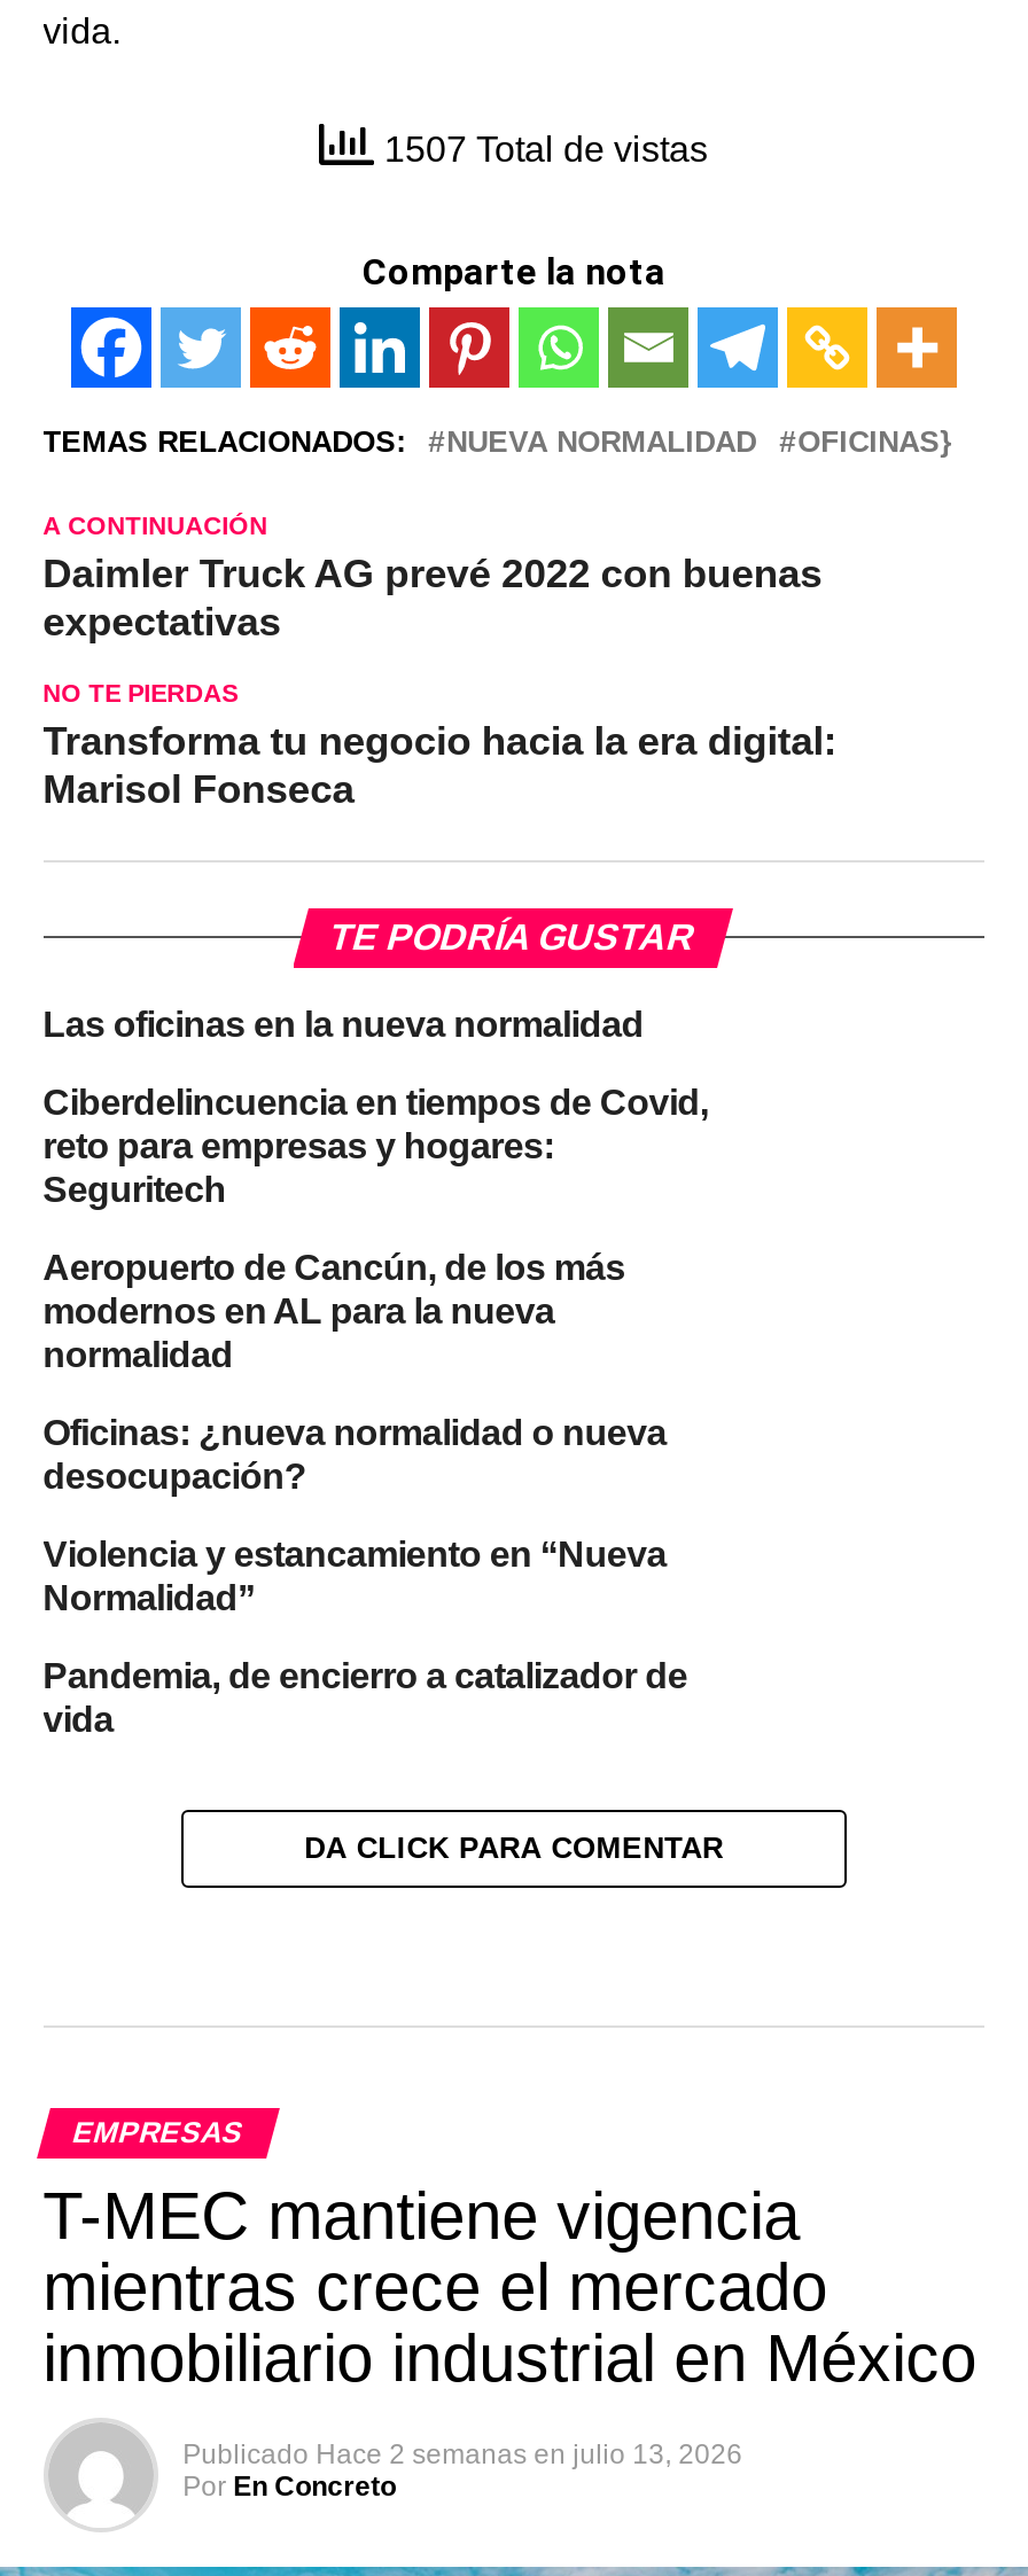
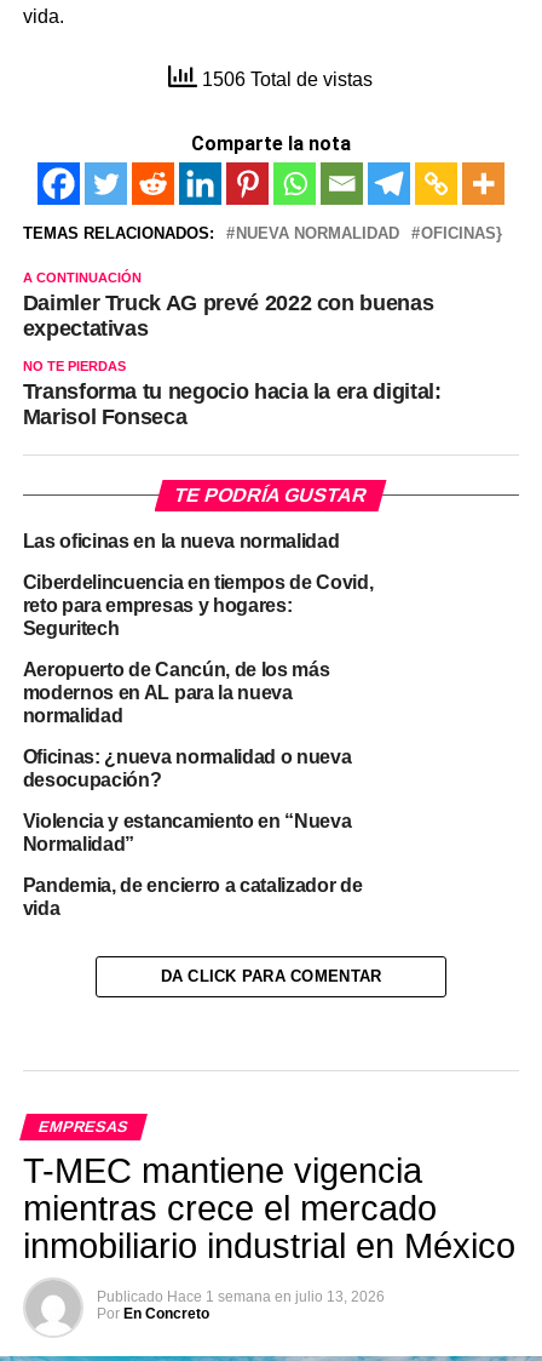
- 1507 Total de vistas
+ 1506 Total de vistas

- Publicado Hace 2 semanas en julio 13, 2026
+ Publicado Hace 1 semana en julio 13, 2026
